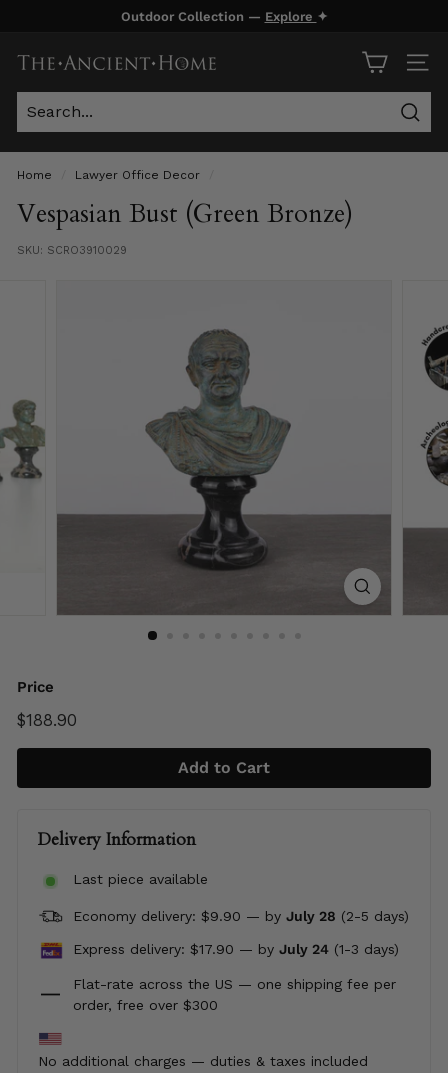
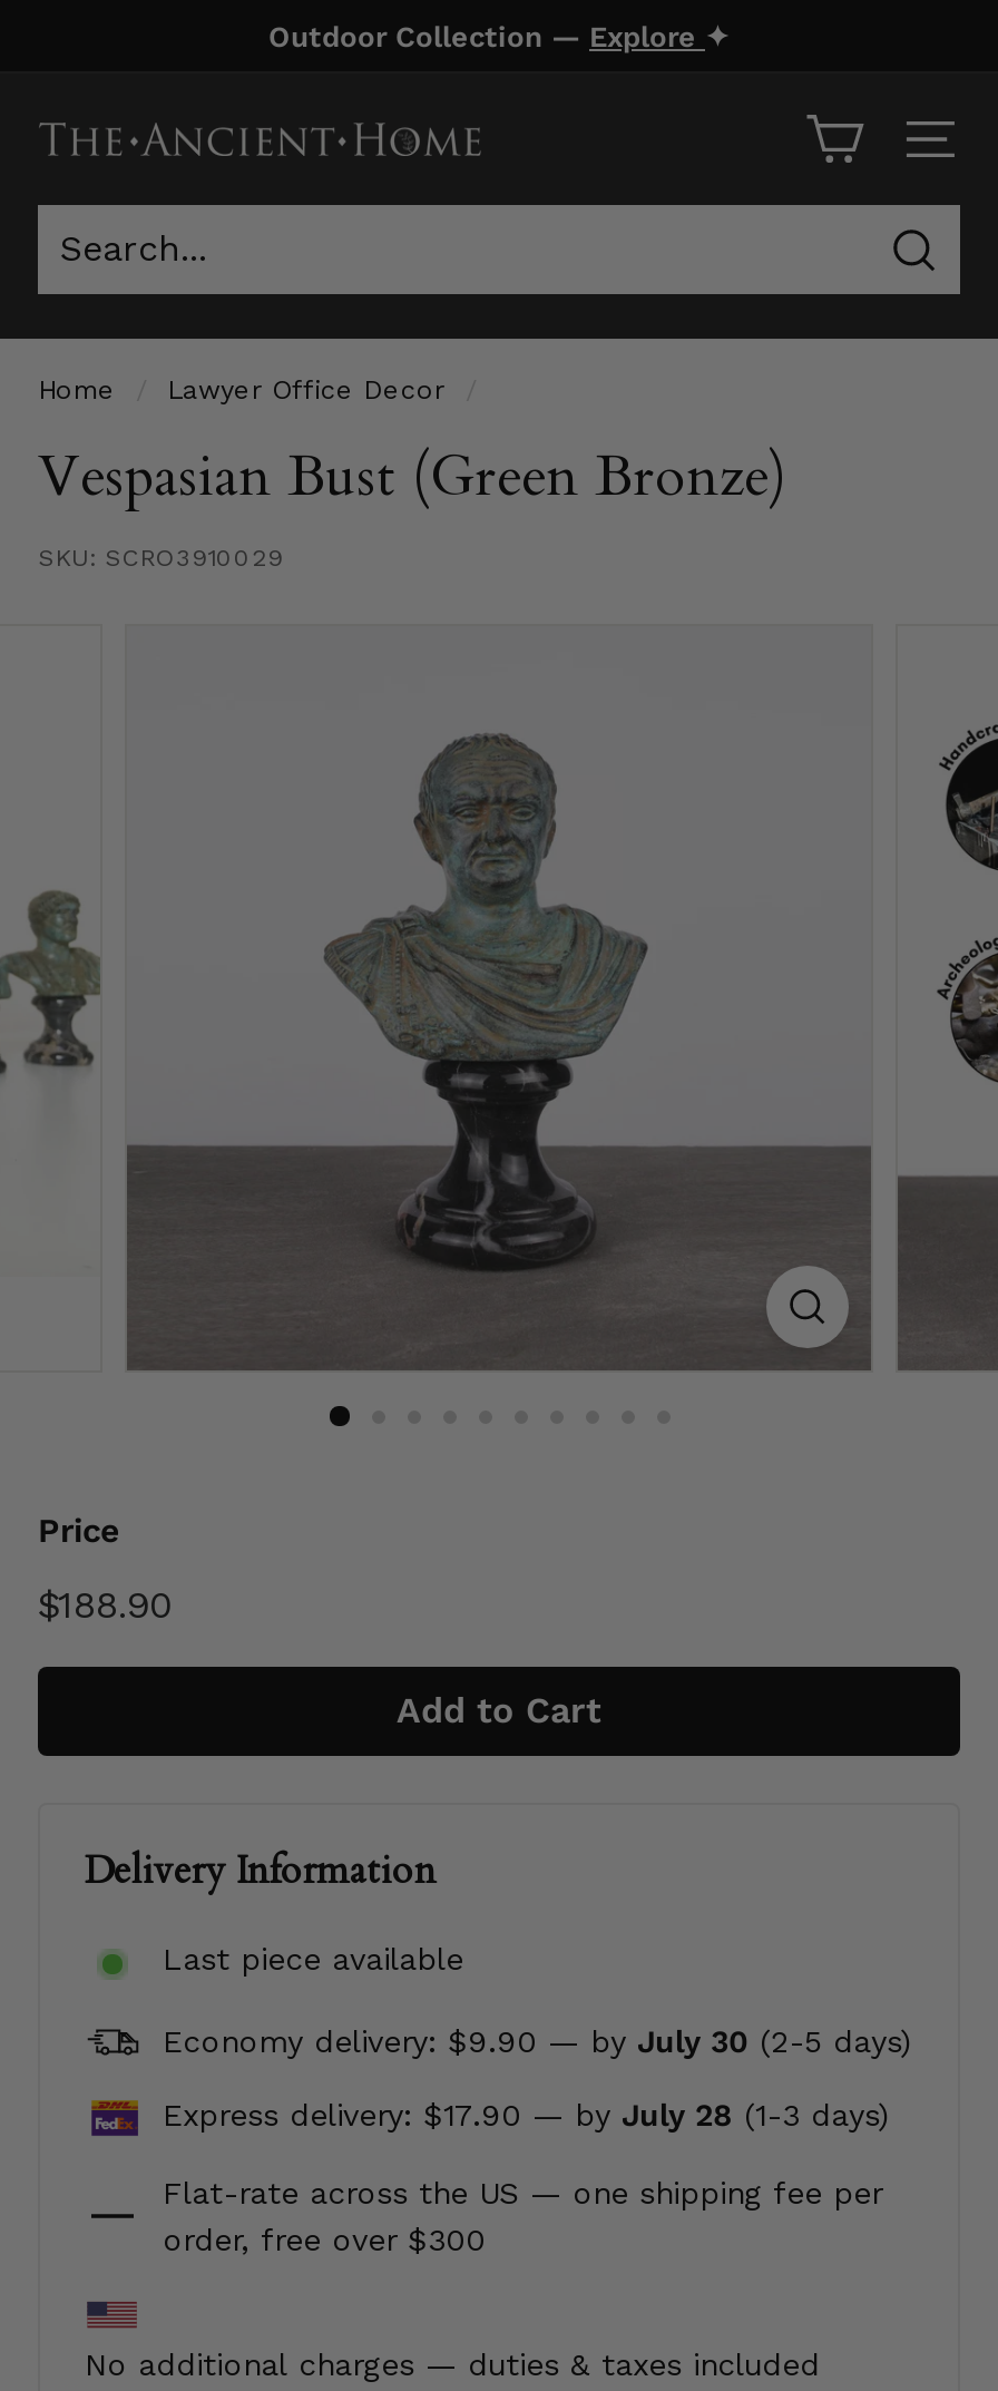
- Economy delivery: $9.90 — by July 28 (2-5 days)
+ Economy delivery: $9.90 — by July 30 (2-5 days)

- Express delivery: $17.90 — by July 24 (1-3 days)
+ Express delivery: $17.90 — by July 28 (1-3 days)
